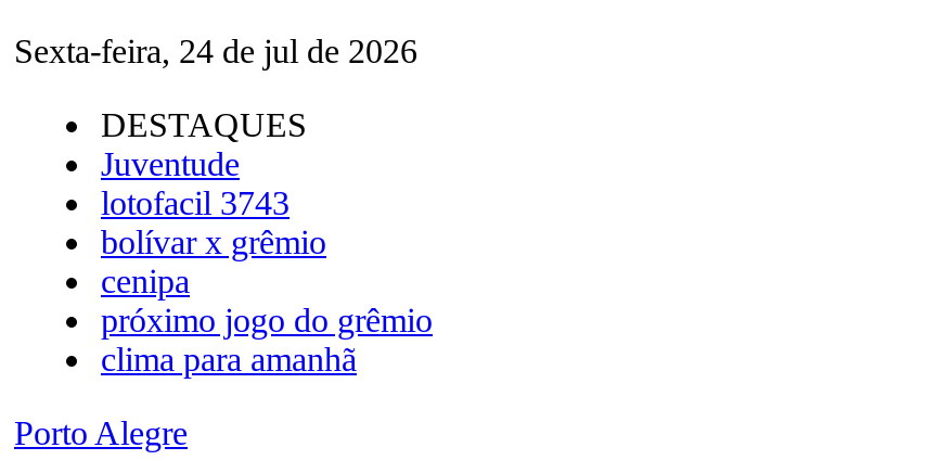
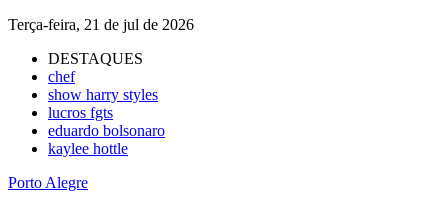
- Sexta-feira, 24 de jul de 2026
+ Terça-feira, 21 de jul de 2026

- Juventude
- lotofacil 3743
- bolívar x grêmio
- cenipa
- próximo jogo do grêmio
- clima para amanhã
+ chef
+ show harry styles
+ lucros fgts
+ eduardo bolsonaro
+ kaylee hottle
